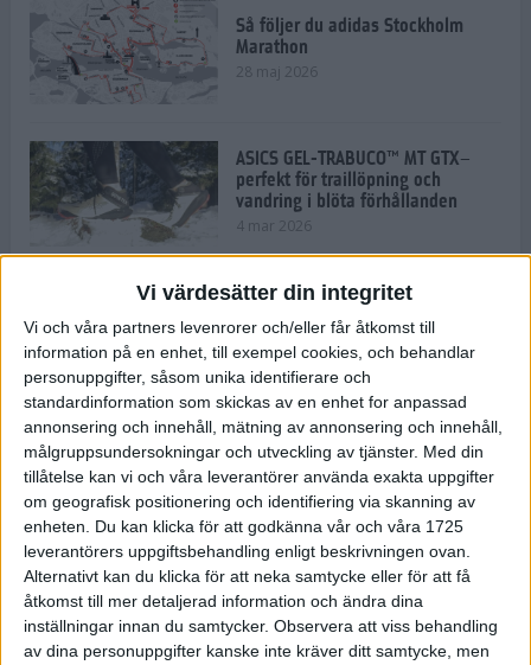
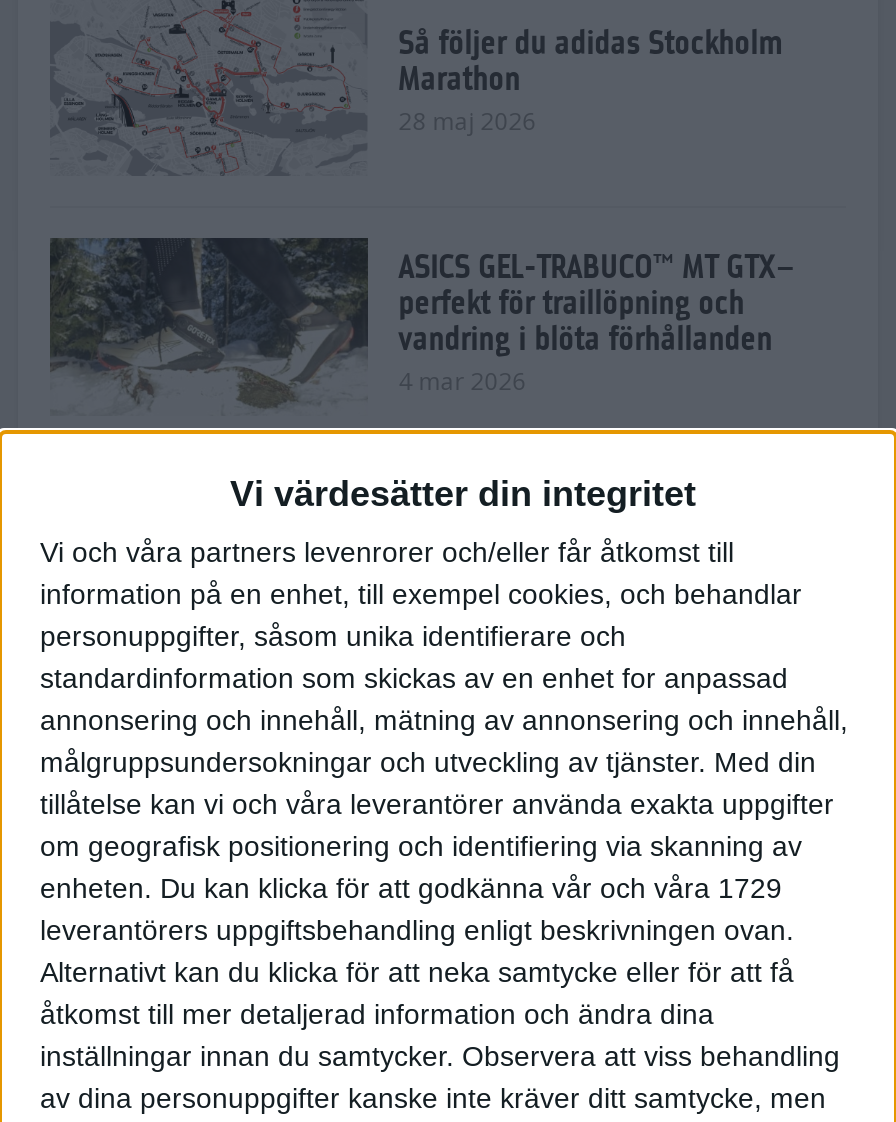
- enheten. Du kan klicka för att godkänna vår och våra 1725
+ enheten. Du kan klicka för att godkänna vår och våra 1729
